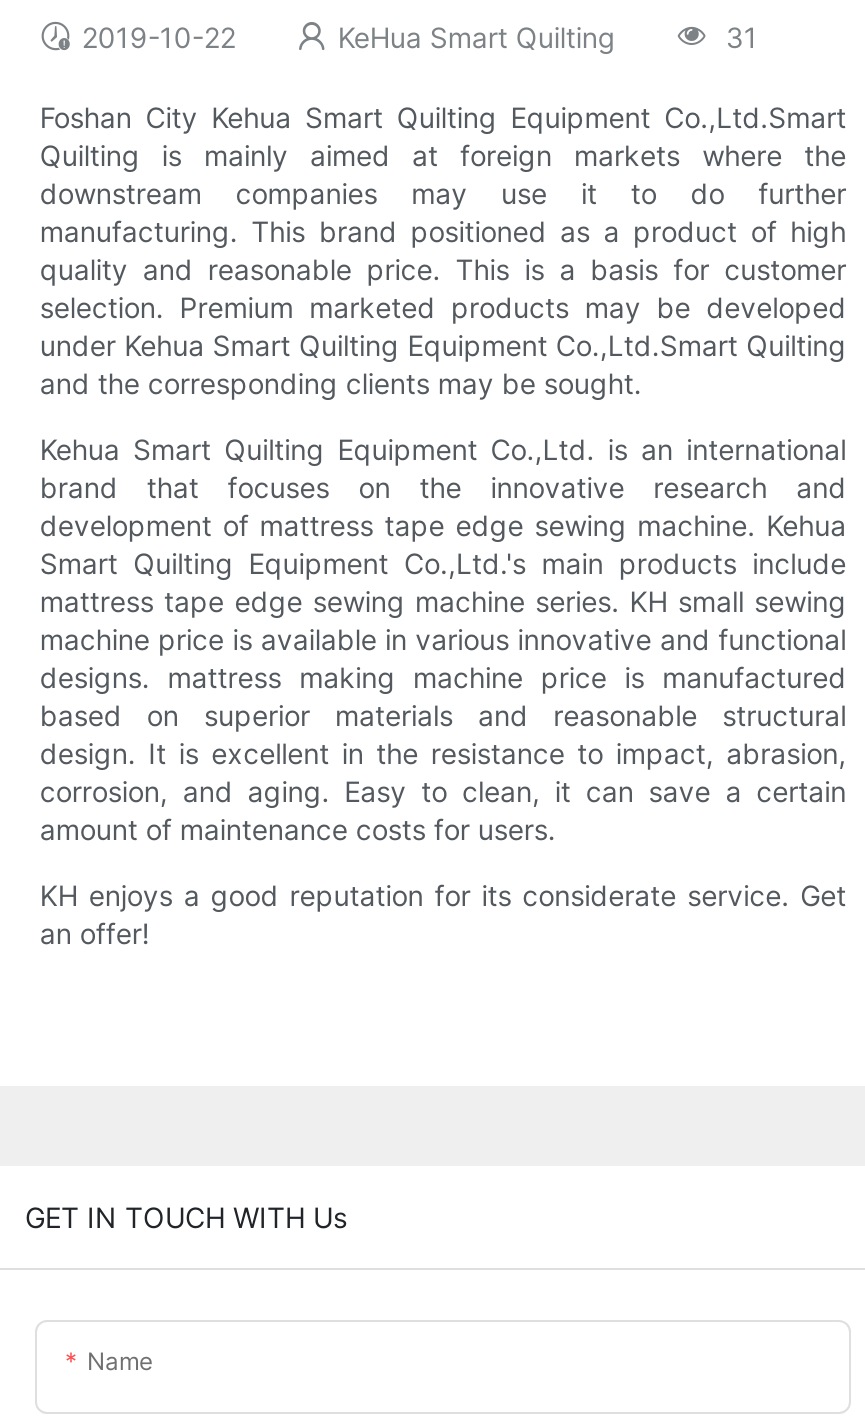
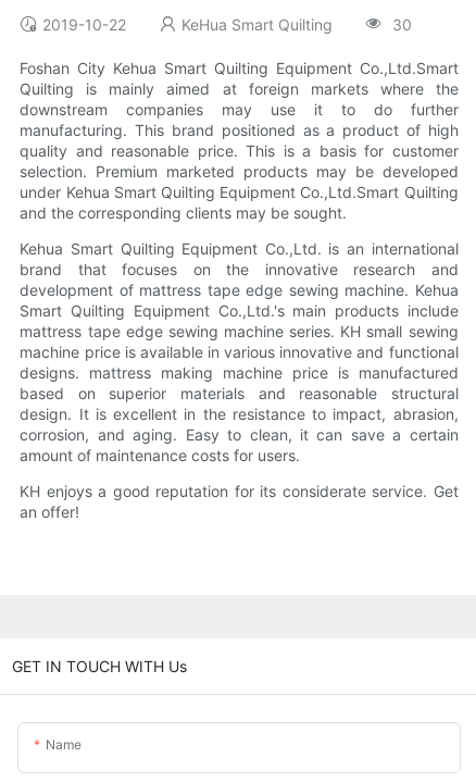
- 31
+ 30
